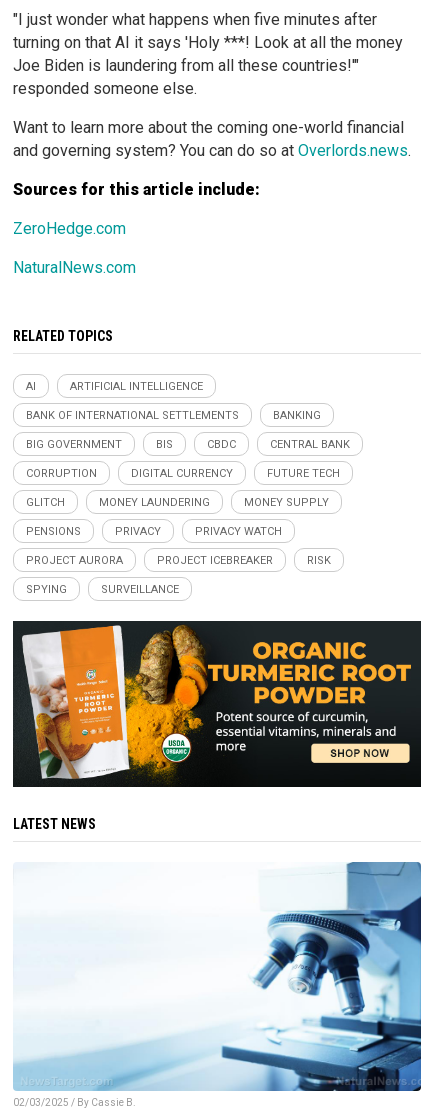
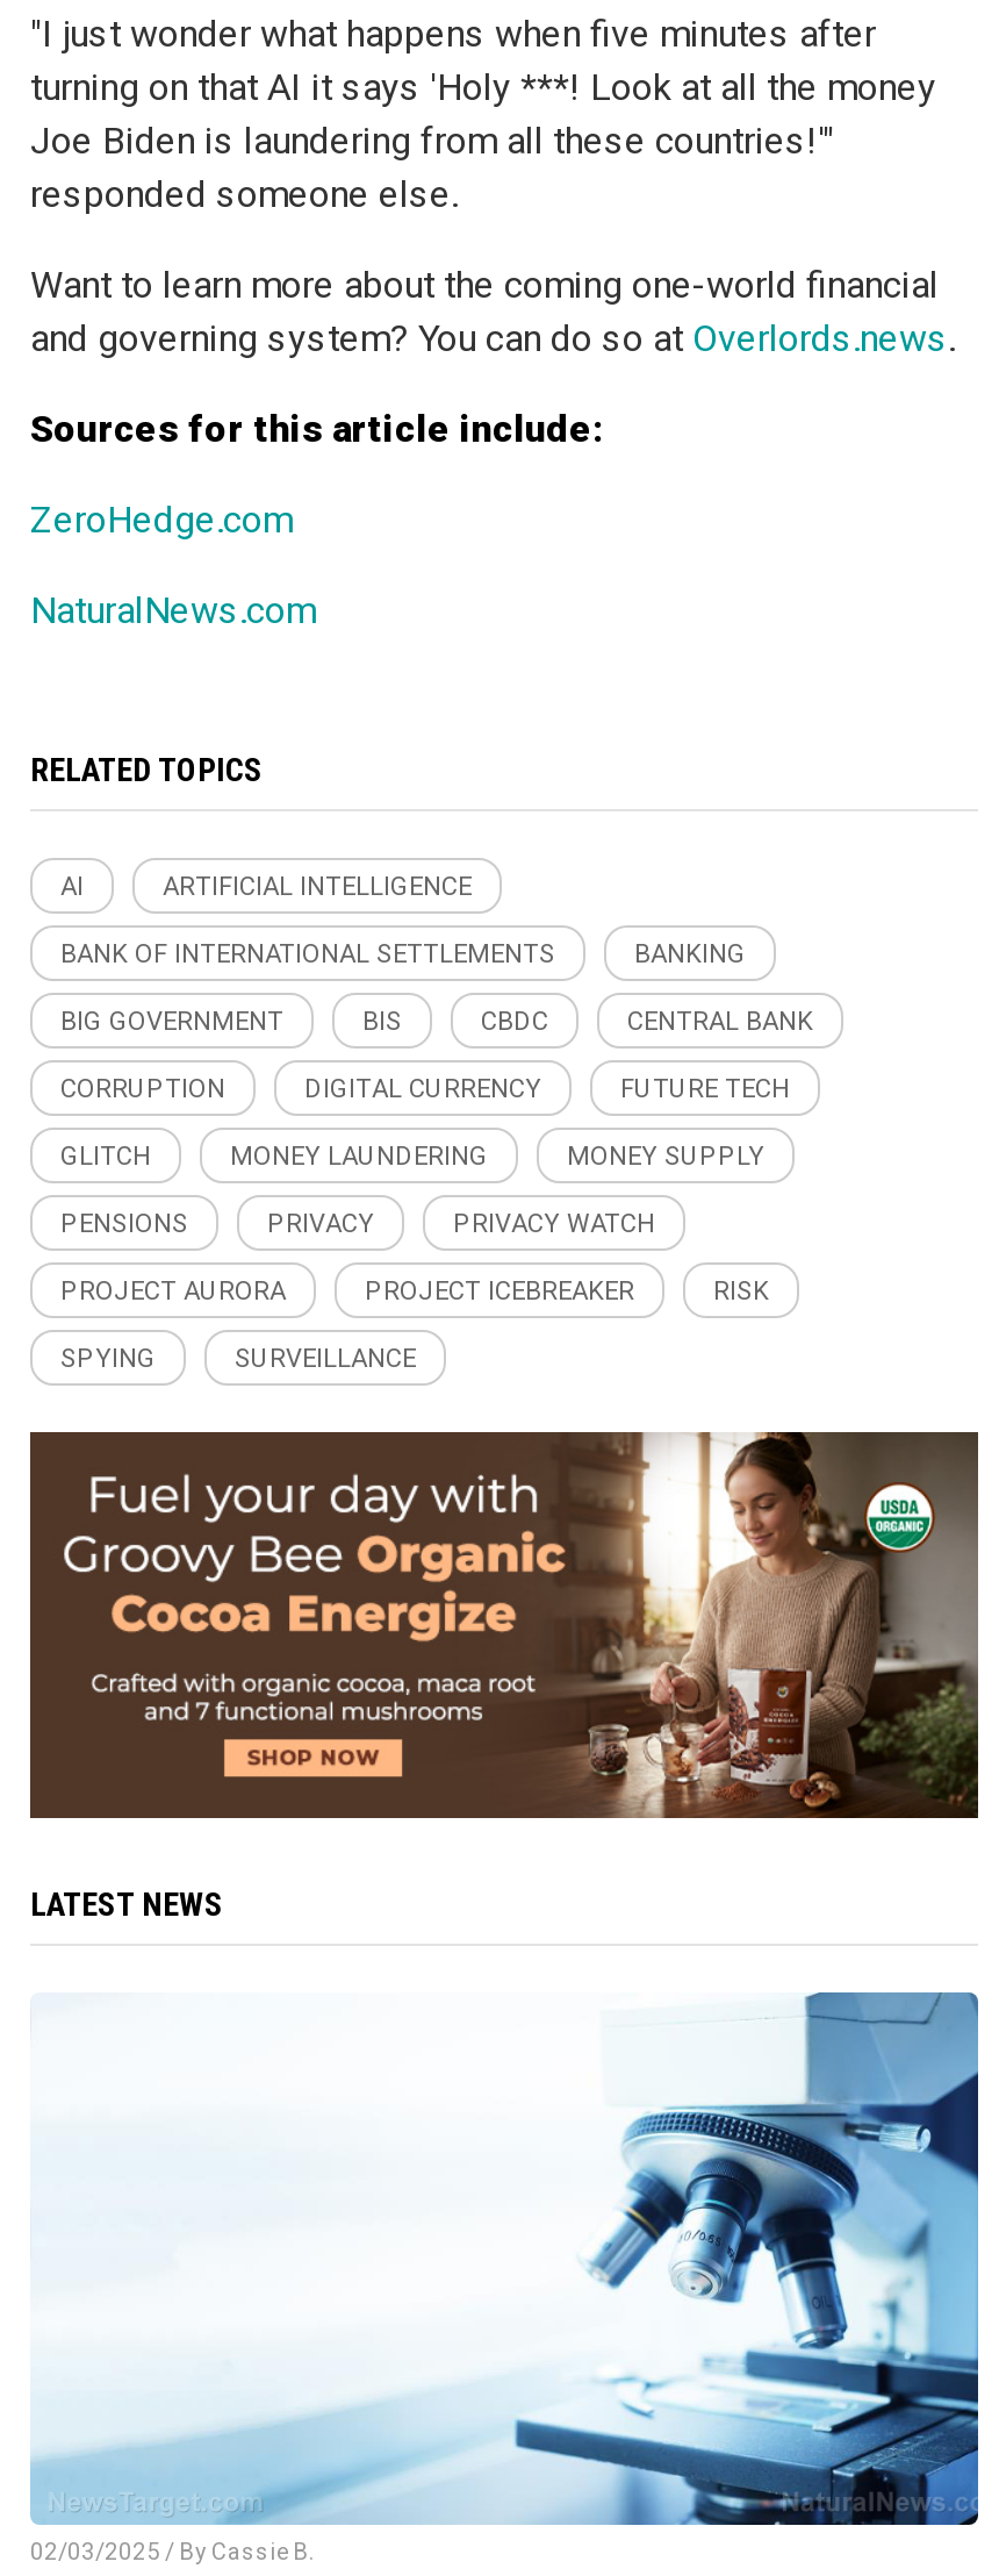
- [image]
+ [image]
